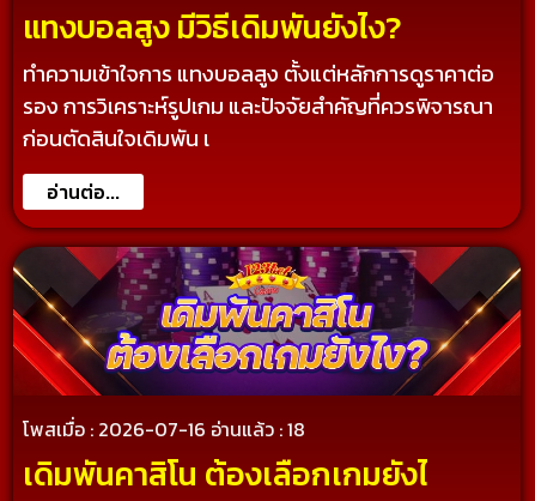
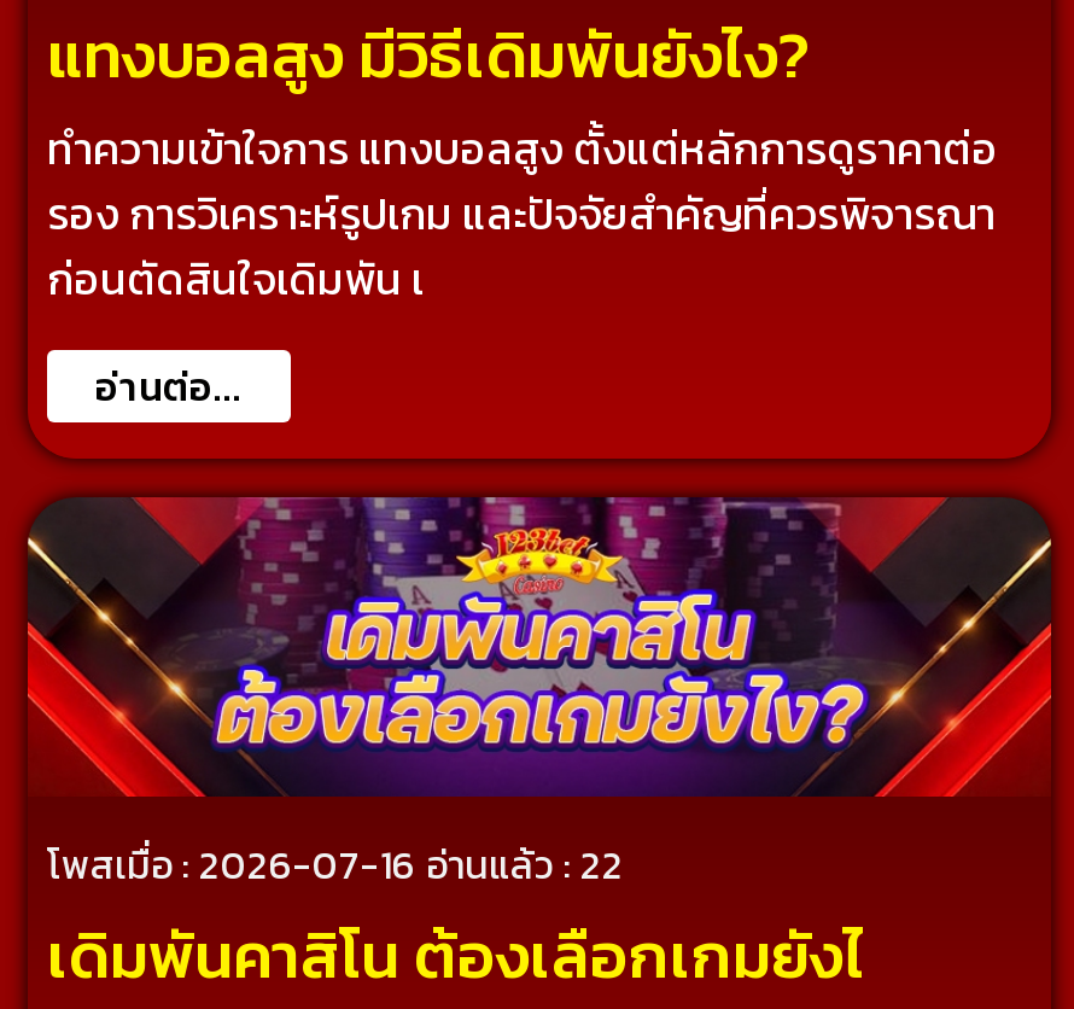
- โพสเมื่อ : 2026-07-16อ่านแล้ว : 18
+ โพสเมื่อ : 2026-07-16อ่านแล้ว : 22
